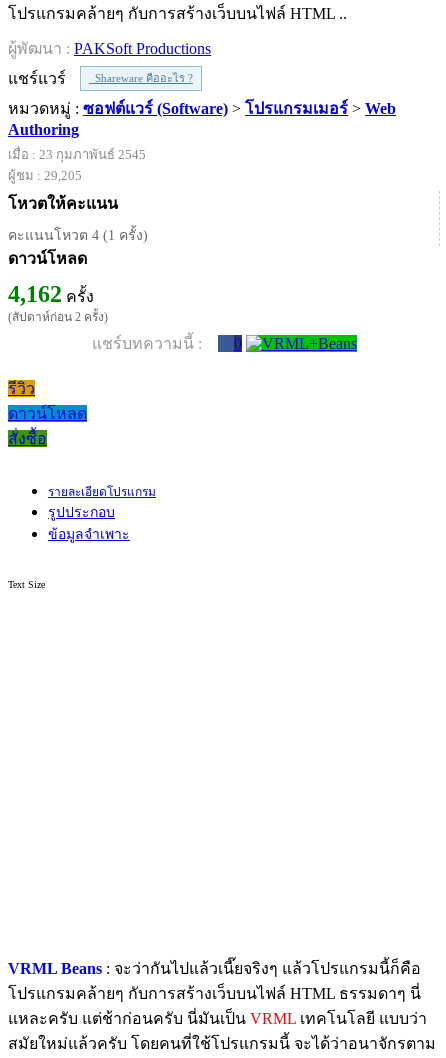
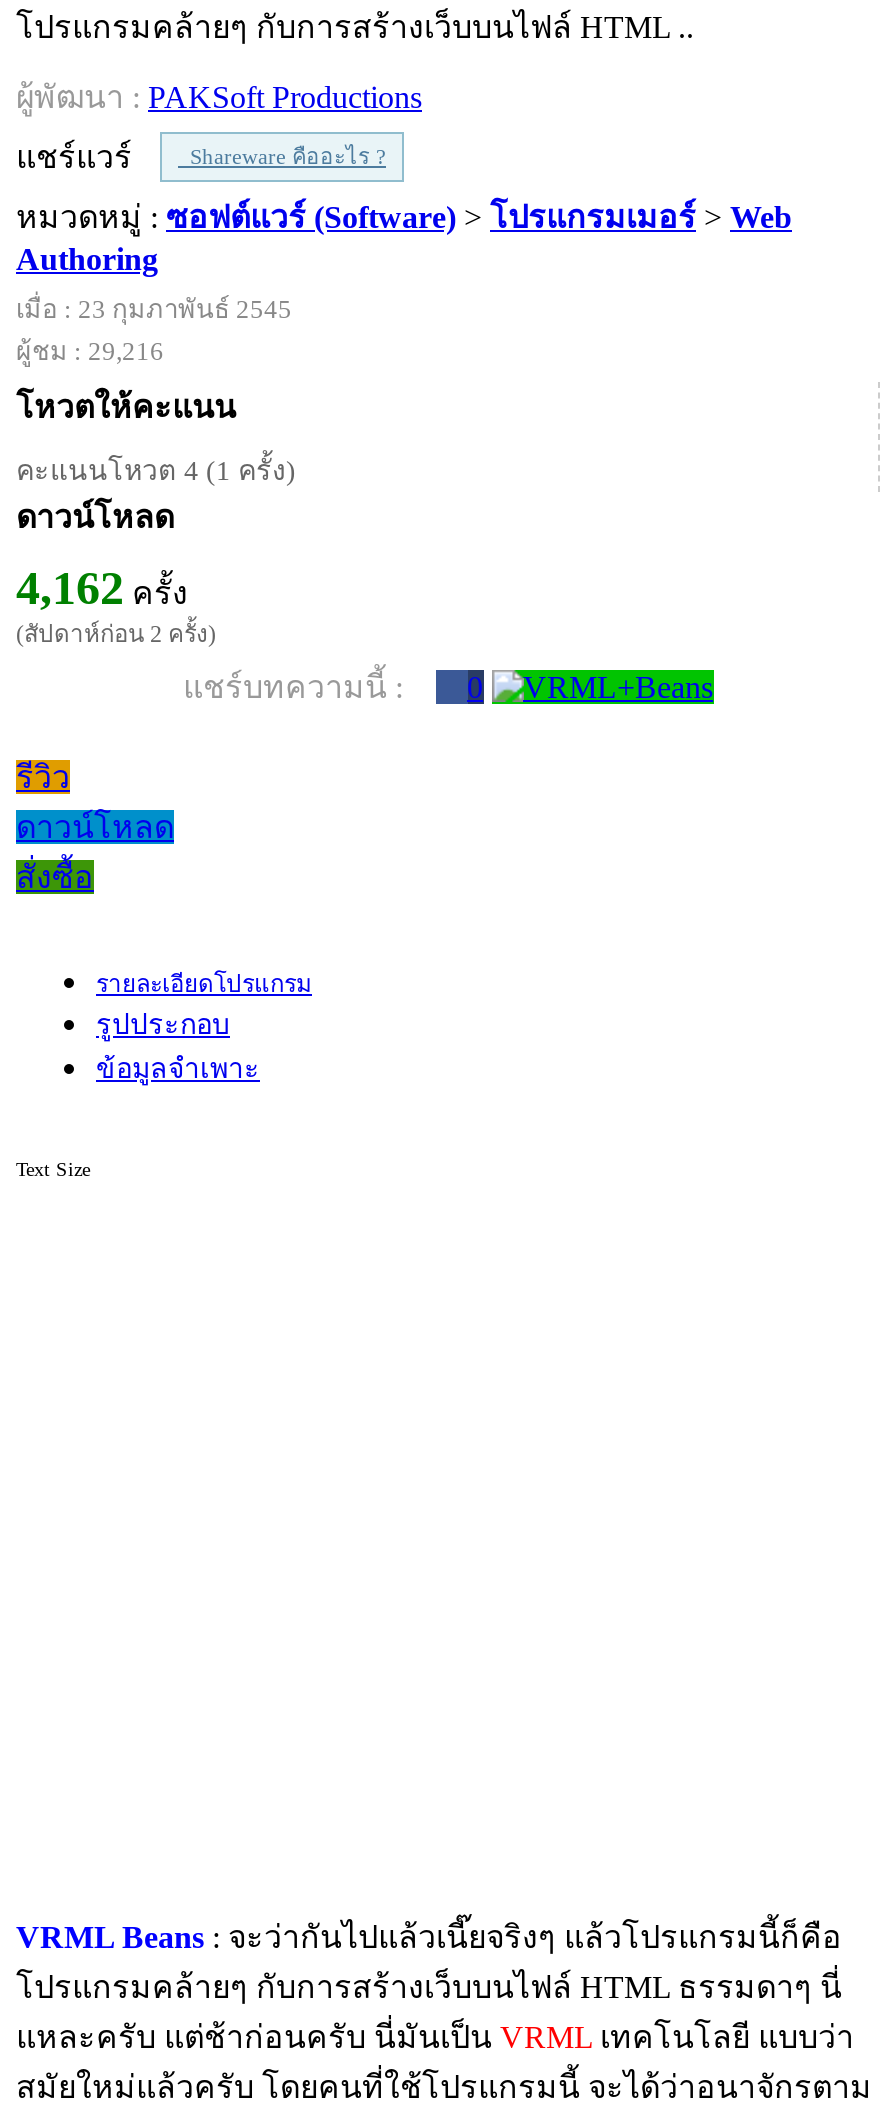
- ผู้ชม : 29,205
+ ผู้ชม : 29,216
